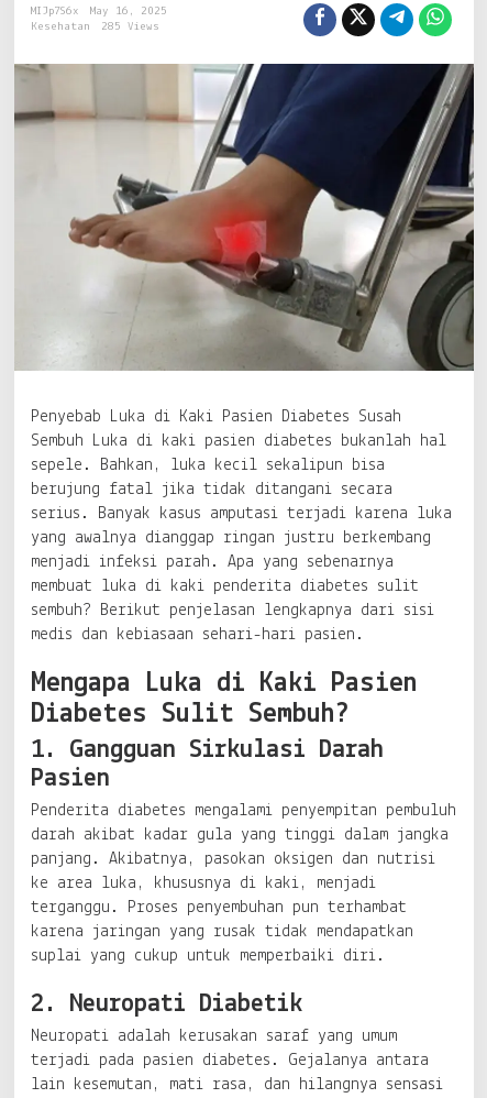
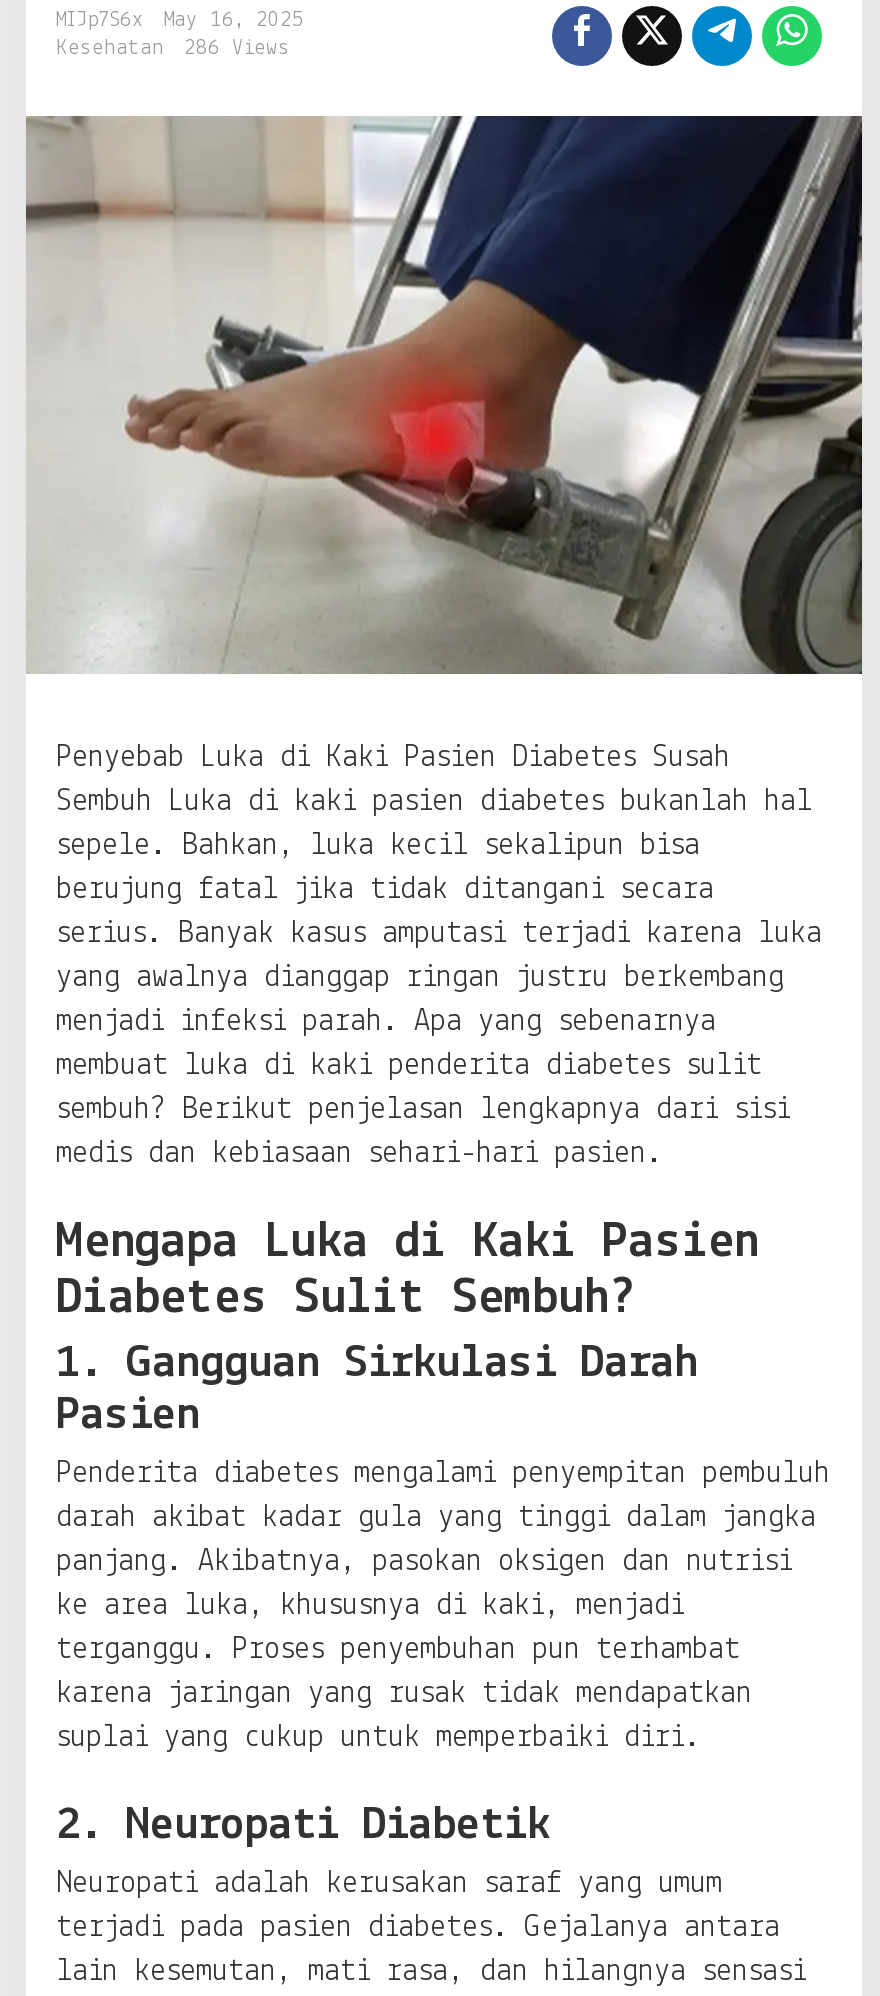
- Kesehatan 285 Views
+ Kesehatan 286 Views
